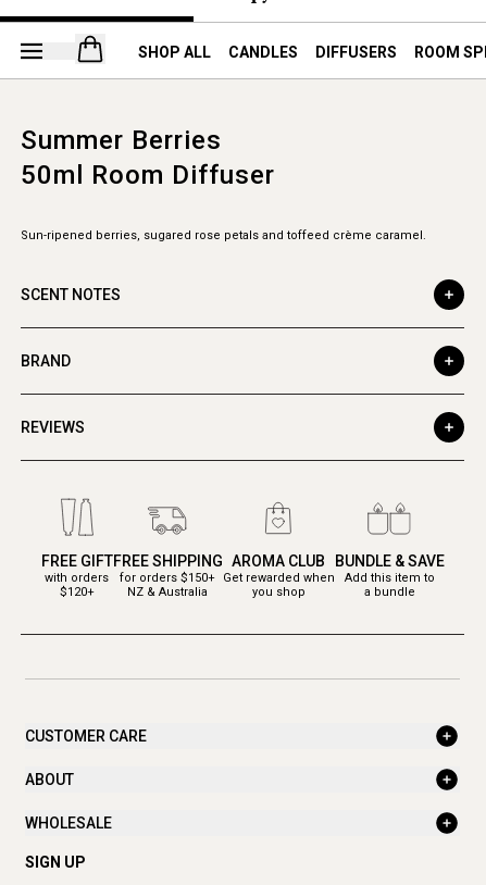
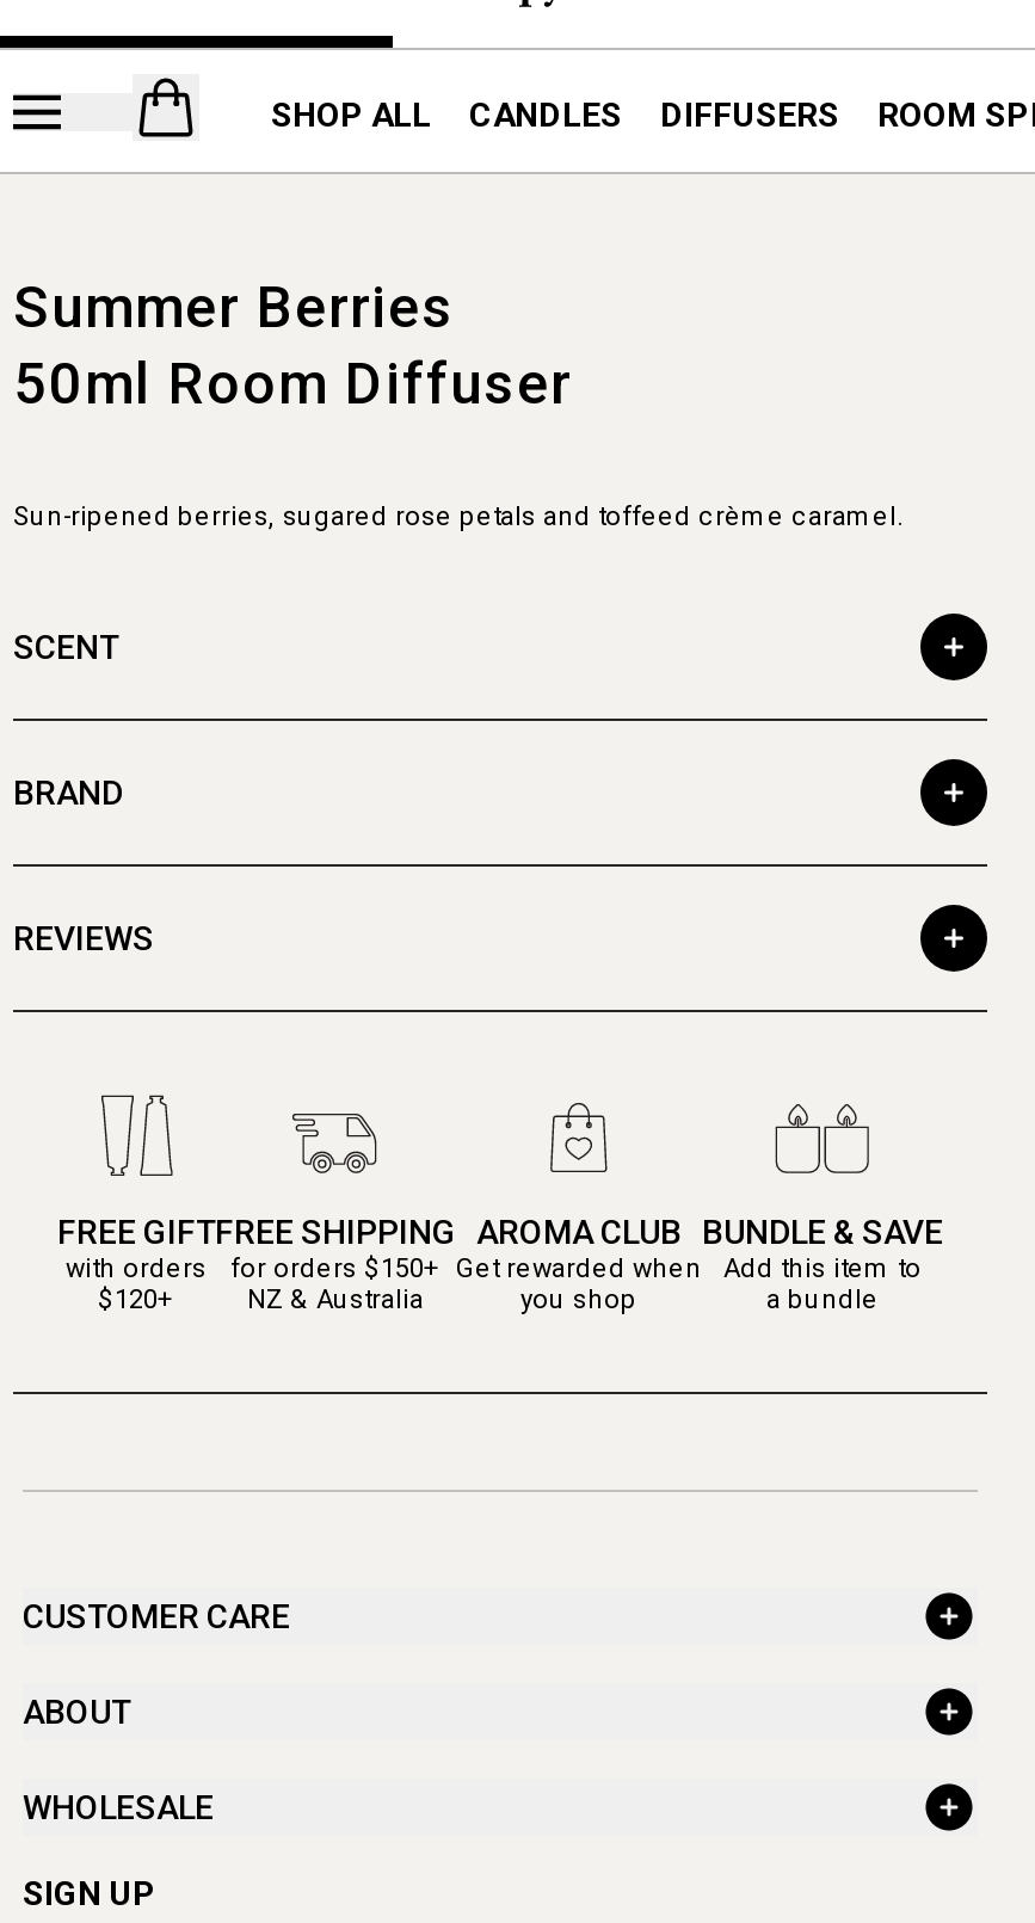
- SCENT NOTES
+ SCENT
